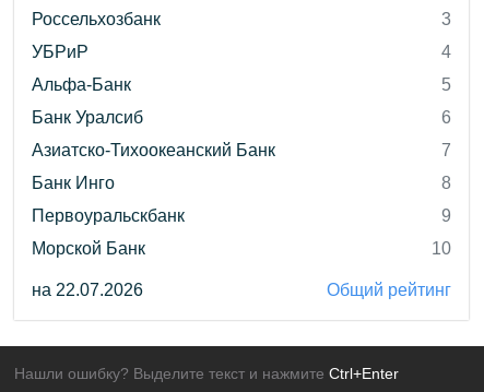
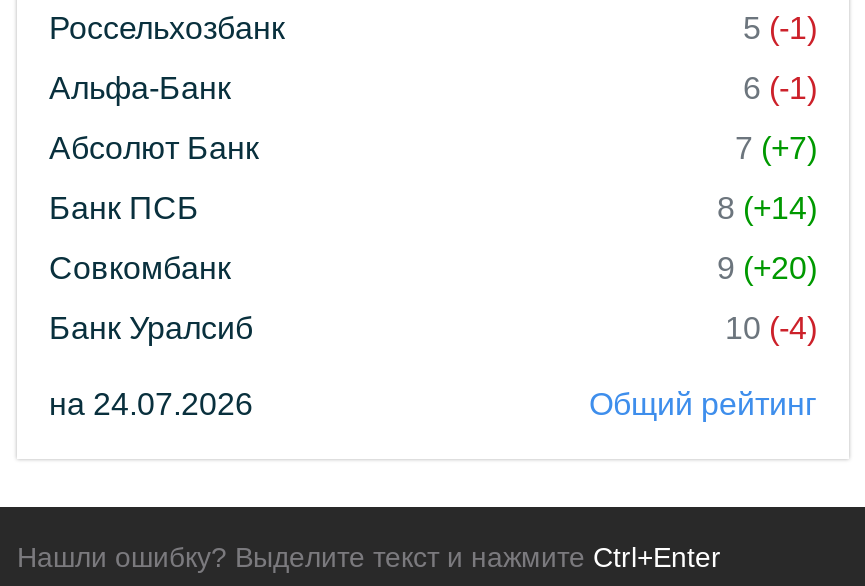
- 3
- УБРиР
- 4
+ 5 (-1)

- 5
+ 6 (-1)
+ Абсолют Банк
+ 7 (+7)
+ Банк ПСБ
+ 8 (+14)
+ Совкомбанк
+ 9 (+20)

- 6
- Азиатско-Тихоокеанский Банк
- 7
- Банк Инго
- 8
- Первоуральскбанк
- 9
- Морской Банк
- 10
- на 22.07.2026
+ 10 (-4)
+ на 24.07.2026

moved down: Банк Уралсиб
